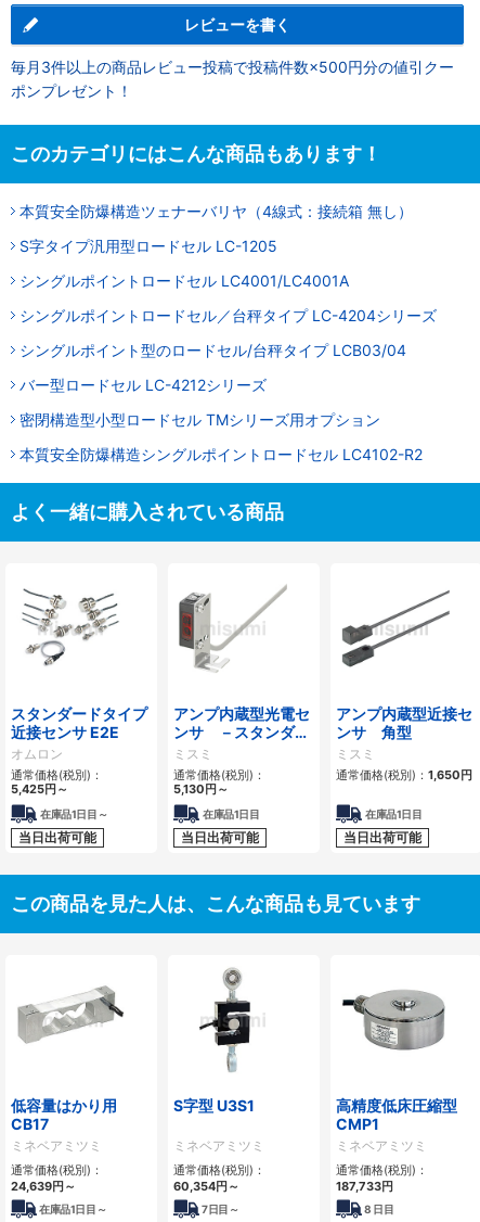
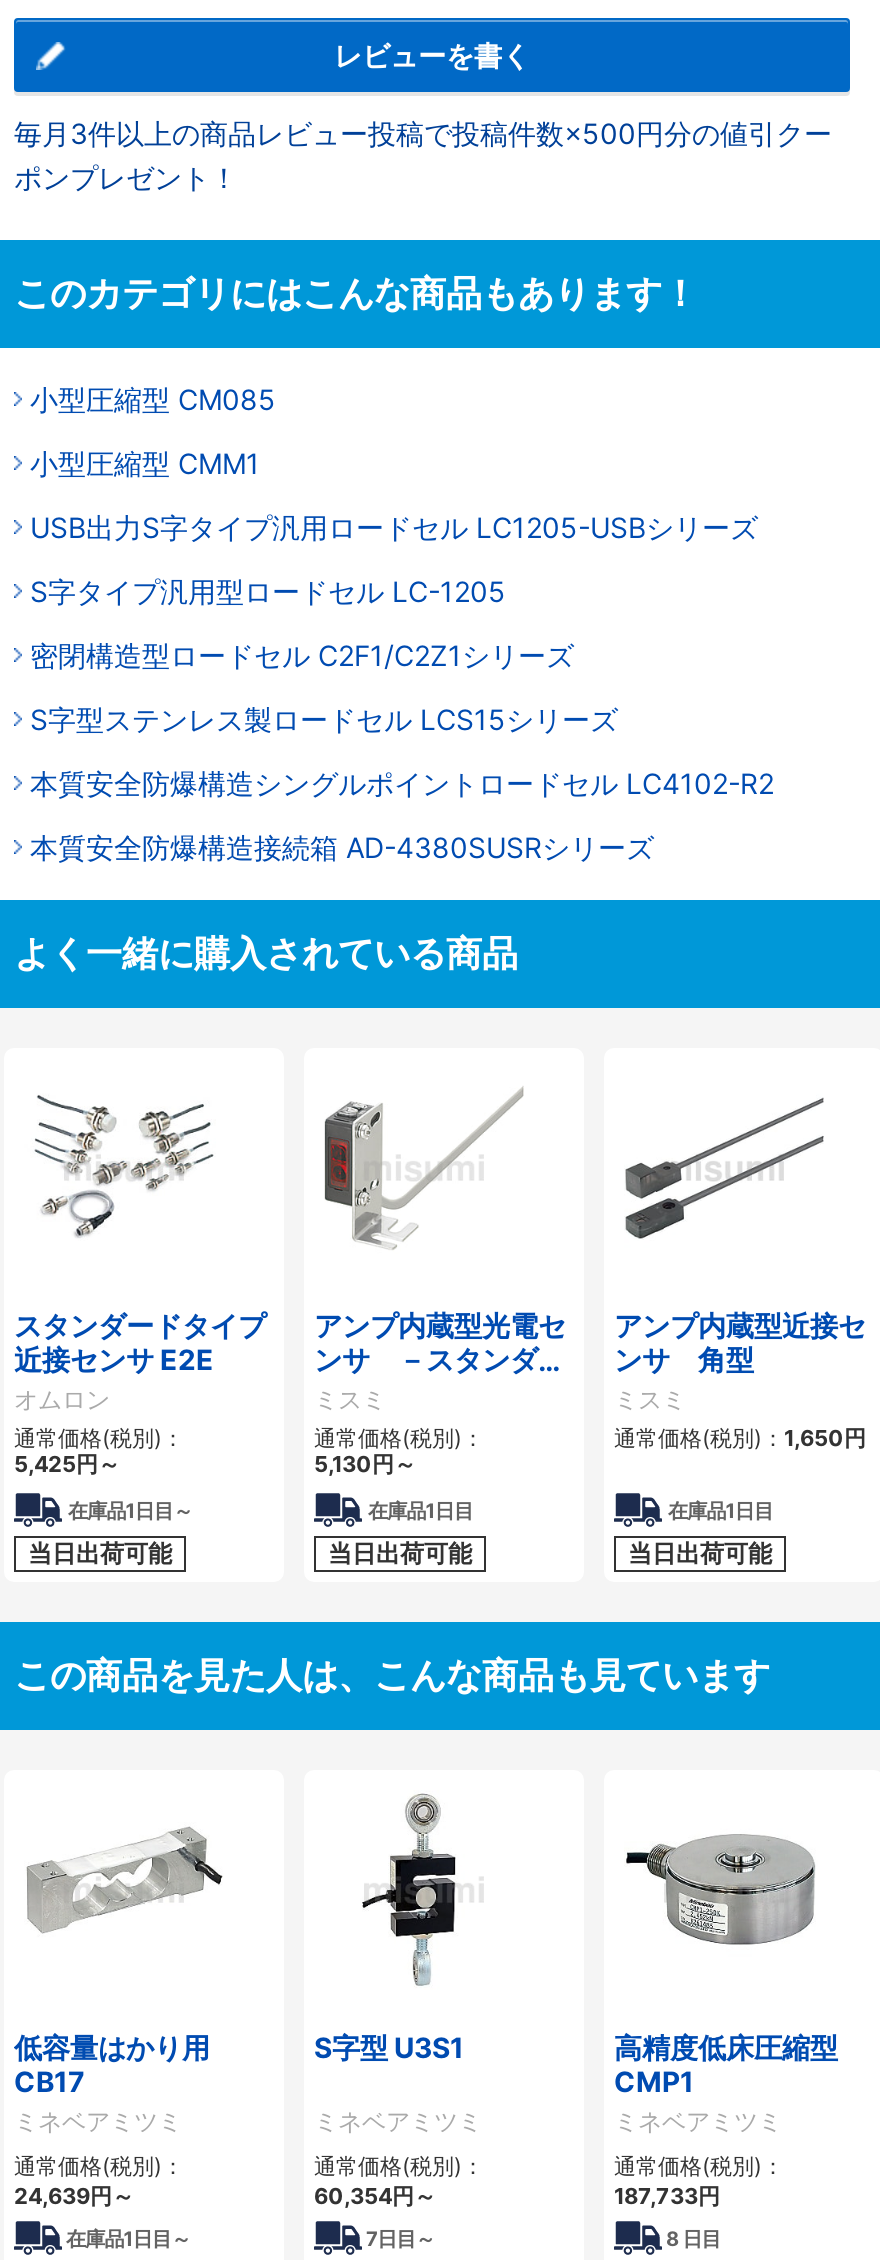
- 本質安全防爆構造ツェナーバリヤ（4線式：接続箱 無し）
+ 小型圧縮型 CM085
+ 小型圧縮型 CMM1
+ USB出力S字タイプ汎用ロードセル LC1205-USBシリーズ

moved down: S字タイプ汎用型ロードセル LC-1205

- シングルポイントロードセル LC4001/LC4001A
- シングルポイントロードセル／台秤タイプ LC-4204シリーズ
- シングルポイント型のロードセル/台秤タイプ LCB03/04
- バー型ロードセル LC-4212シリーズ
- 密閉構造型小型ロードセル TMシリーズ用オプション
+ 密閉構造型ロードセル C2F1/C2Z1シリーズ
+ S字型ステンレス製ロードセル LCS15シリーズ

moved up: 本質安全防爆構造シングルポイントロードセル LC4102-R2

+ 本質安全防爆構造接続箱 AD-4380SUSRシリーズ
